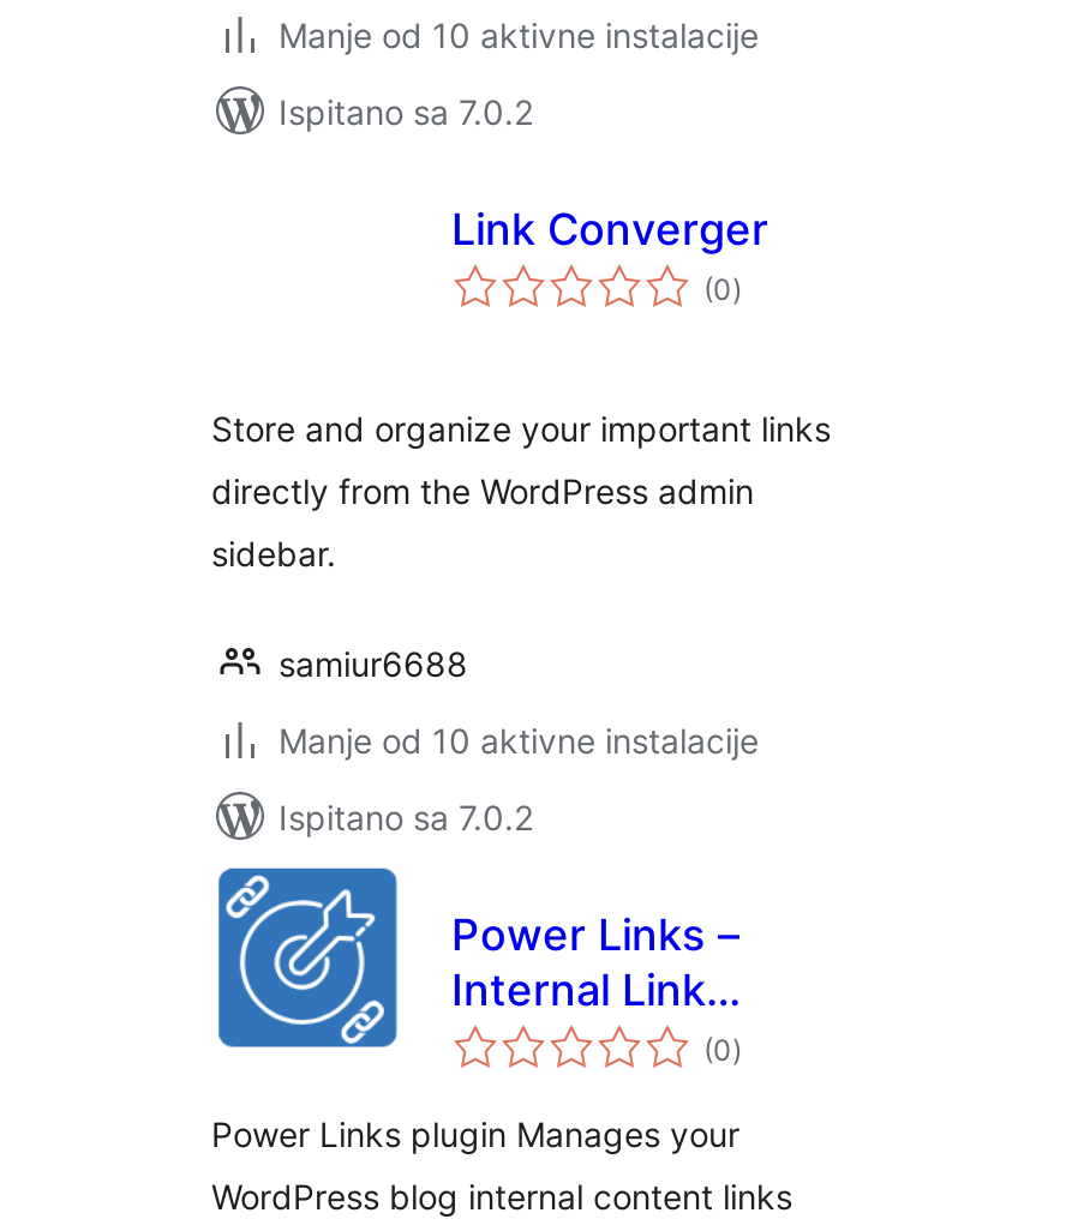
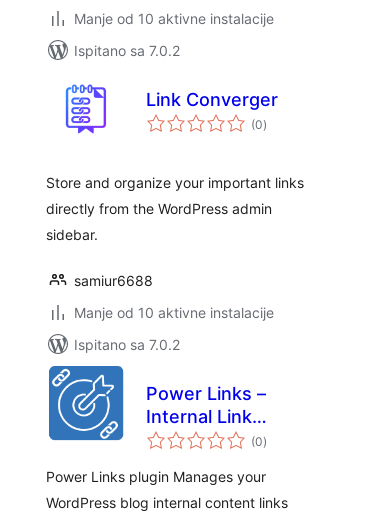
+ [image]
